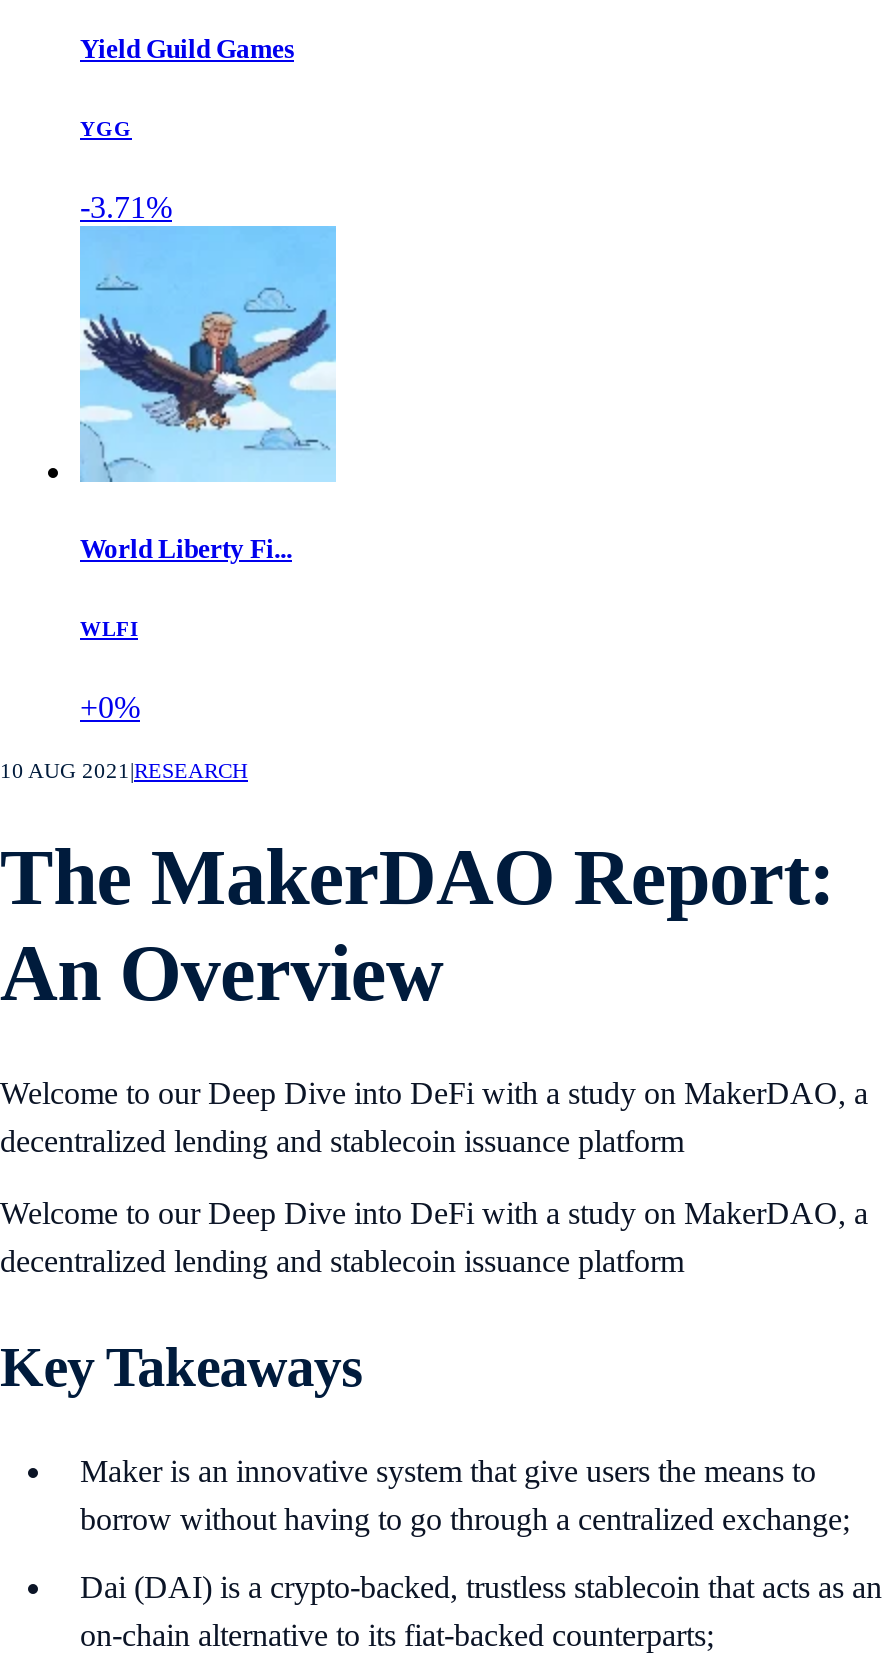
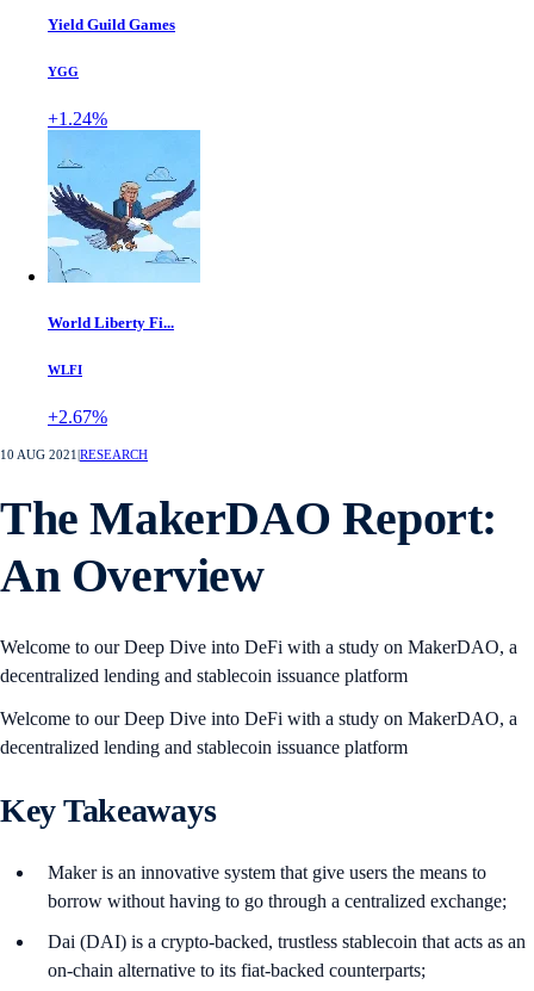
- -3.71%
+ +1.24%

- +0%
+ +2.67%
